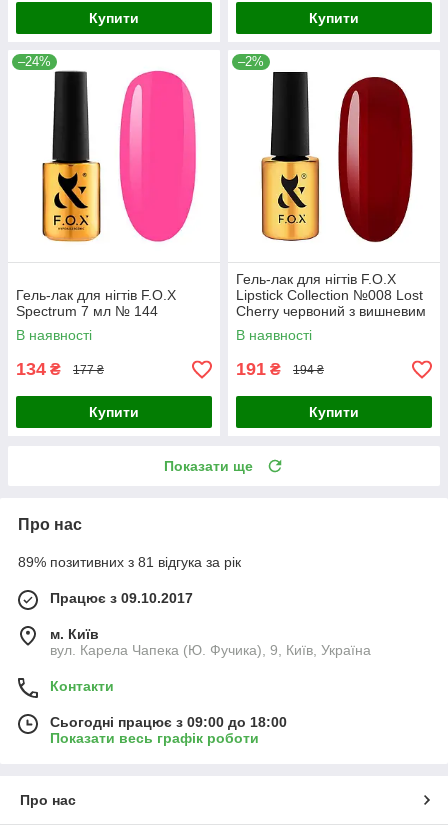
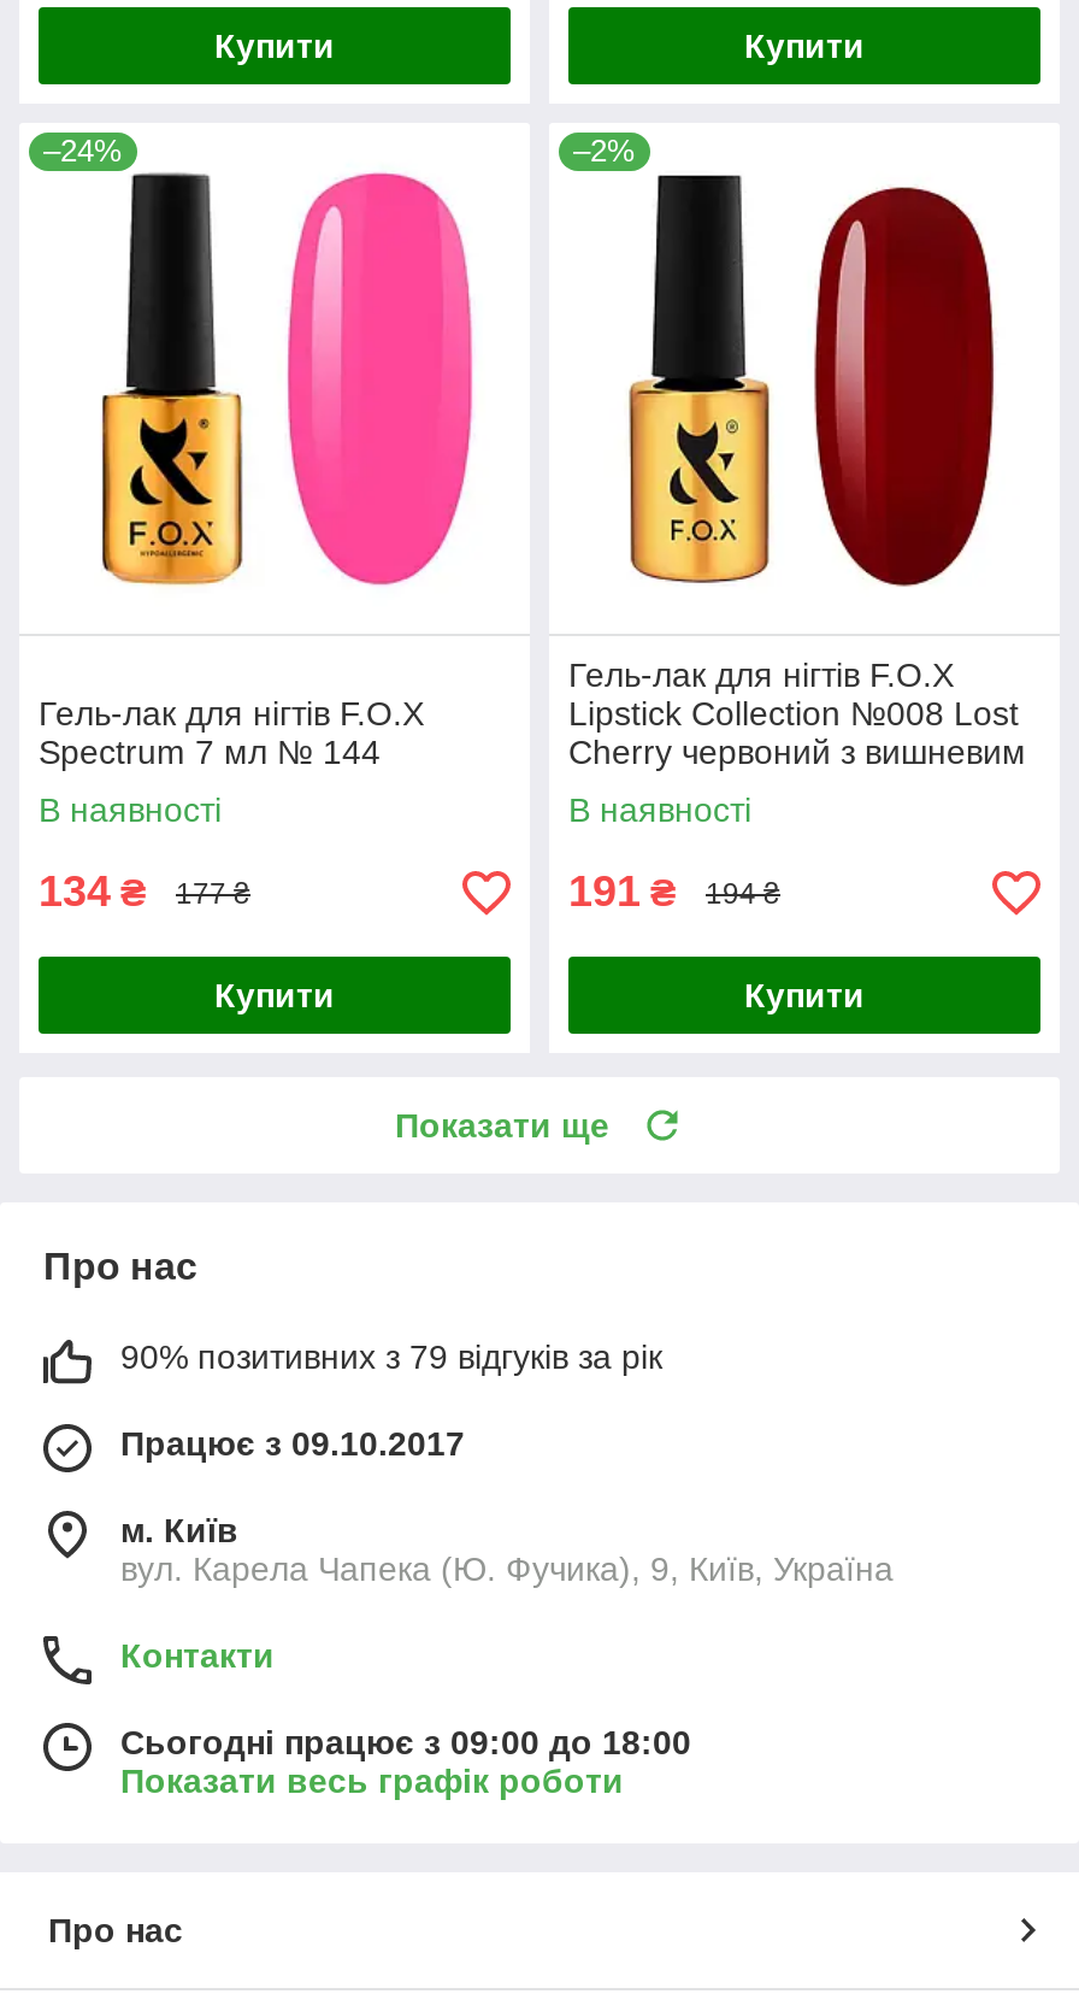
- 89% позитивних з 81 відгука за рік
+ 90% позитивних з 79 відгуків за рік
